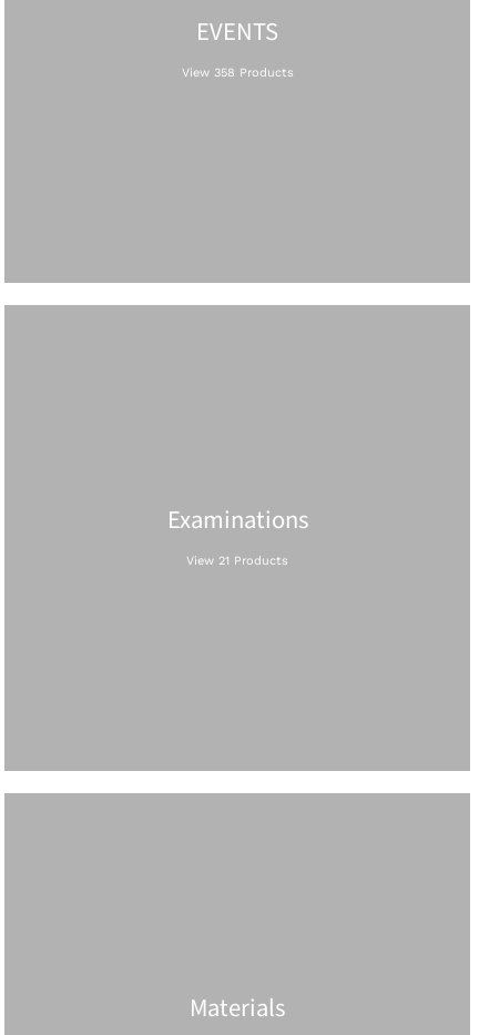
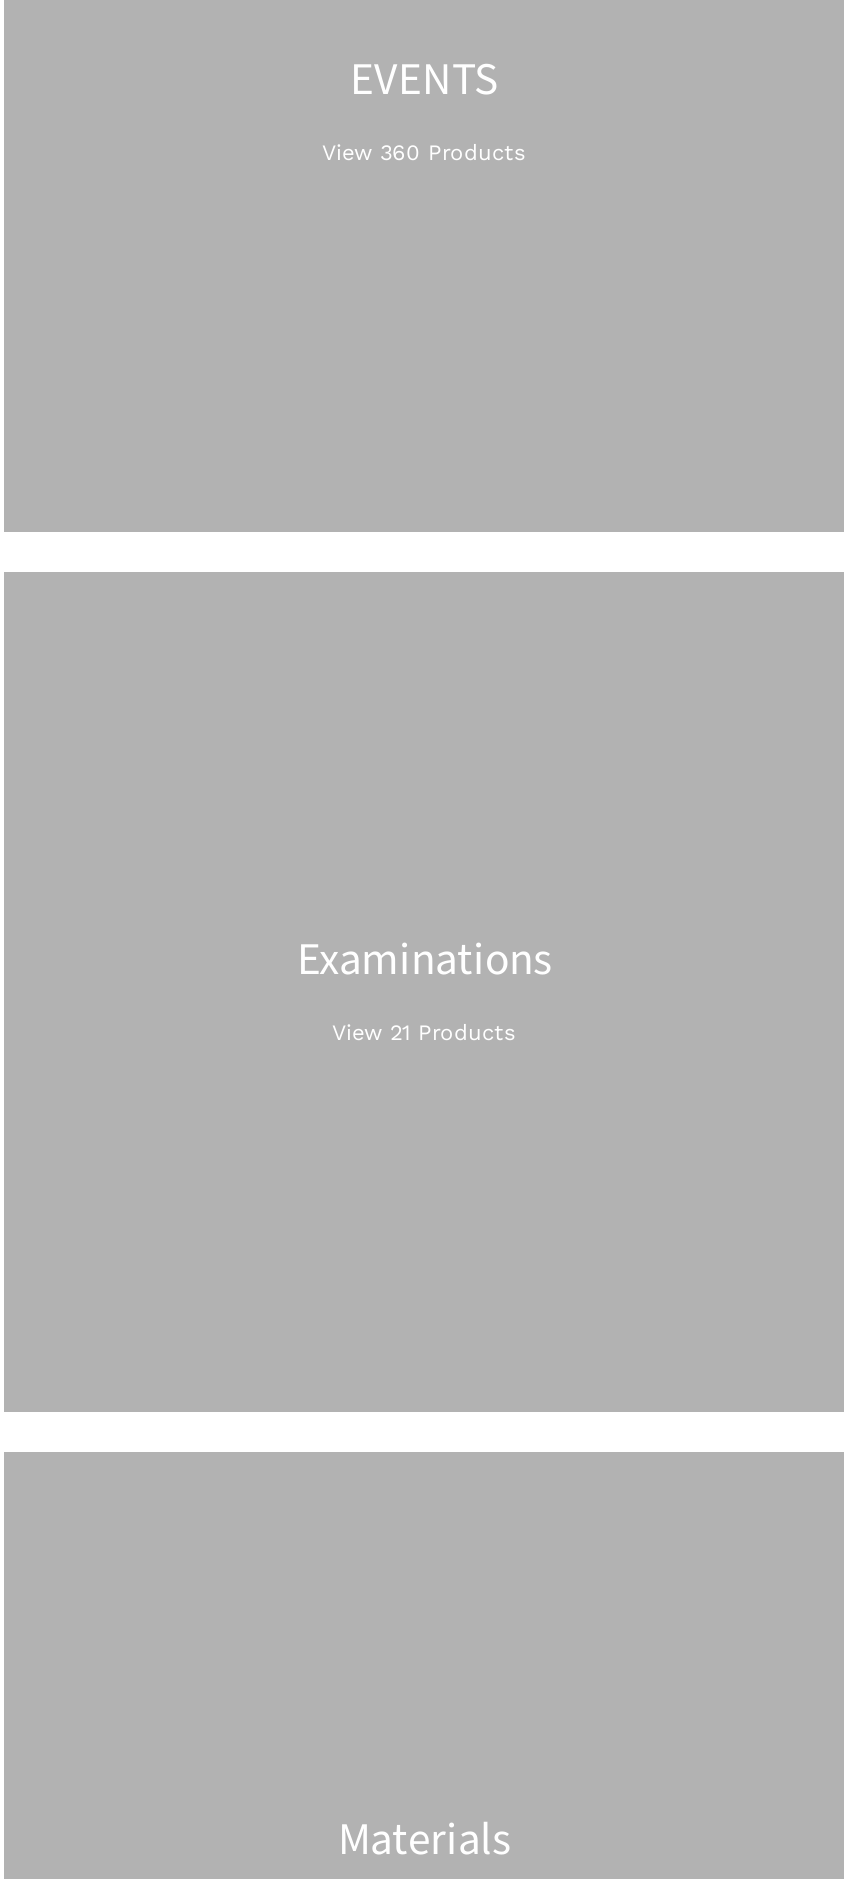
- View 358 Products
+ View 360 Products
